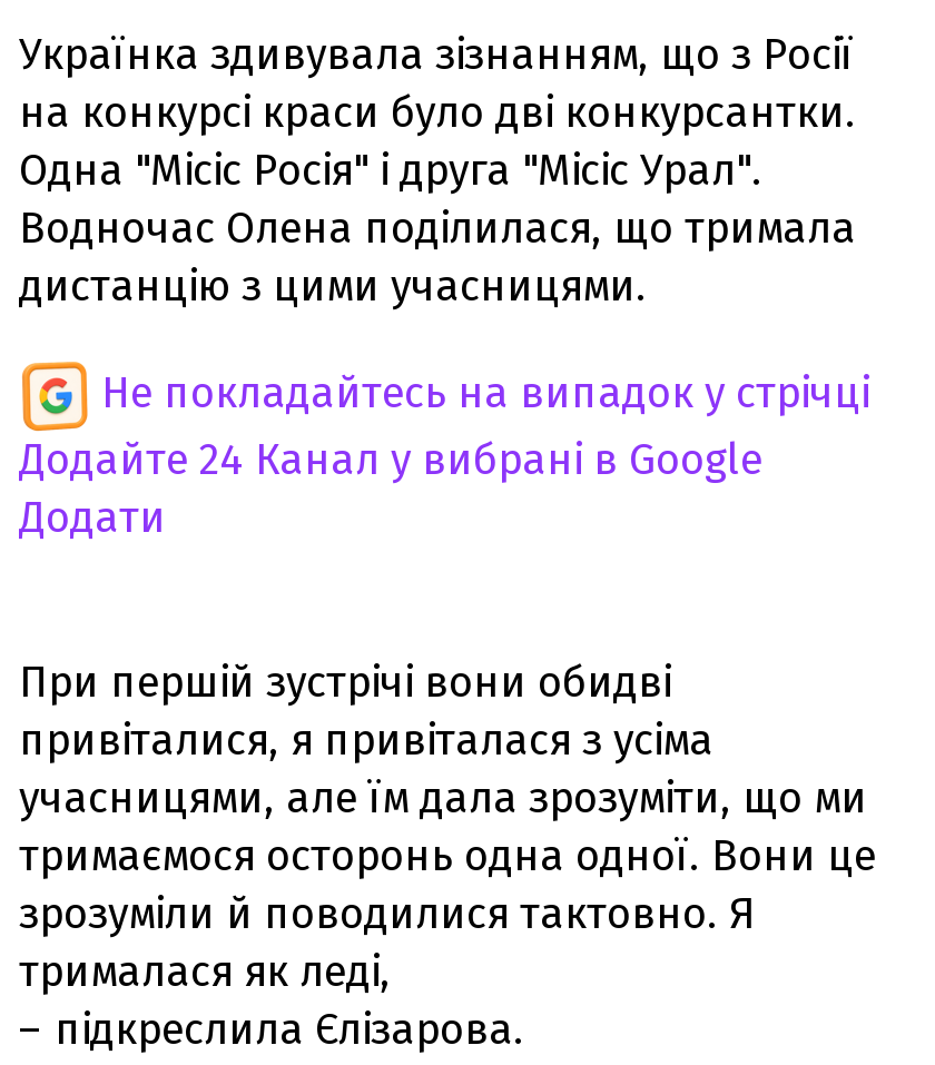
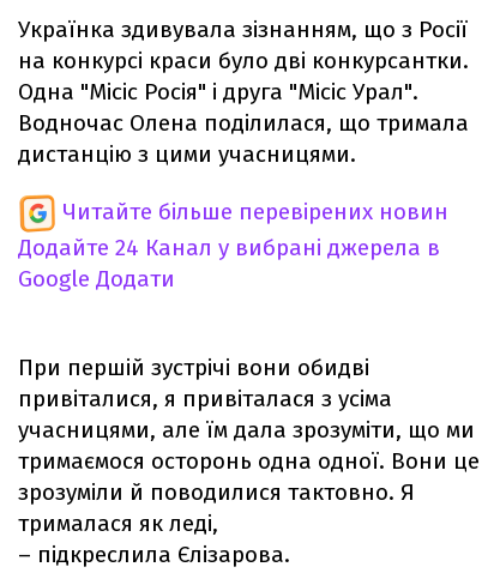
- Не покладайтесь на випадок у стрічці
- Додайте 24 Канал у вибрані в Google
- Додати
+ Читайте більше перевірених новин
+ Додайте 24 Канал у вибрані джерела в
+ Google Додати
